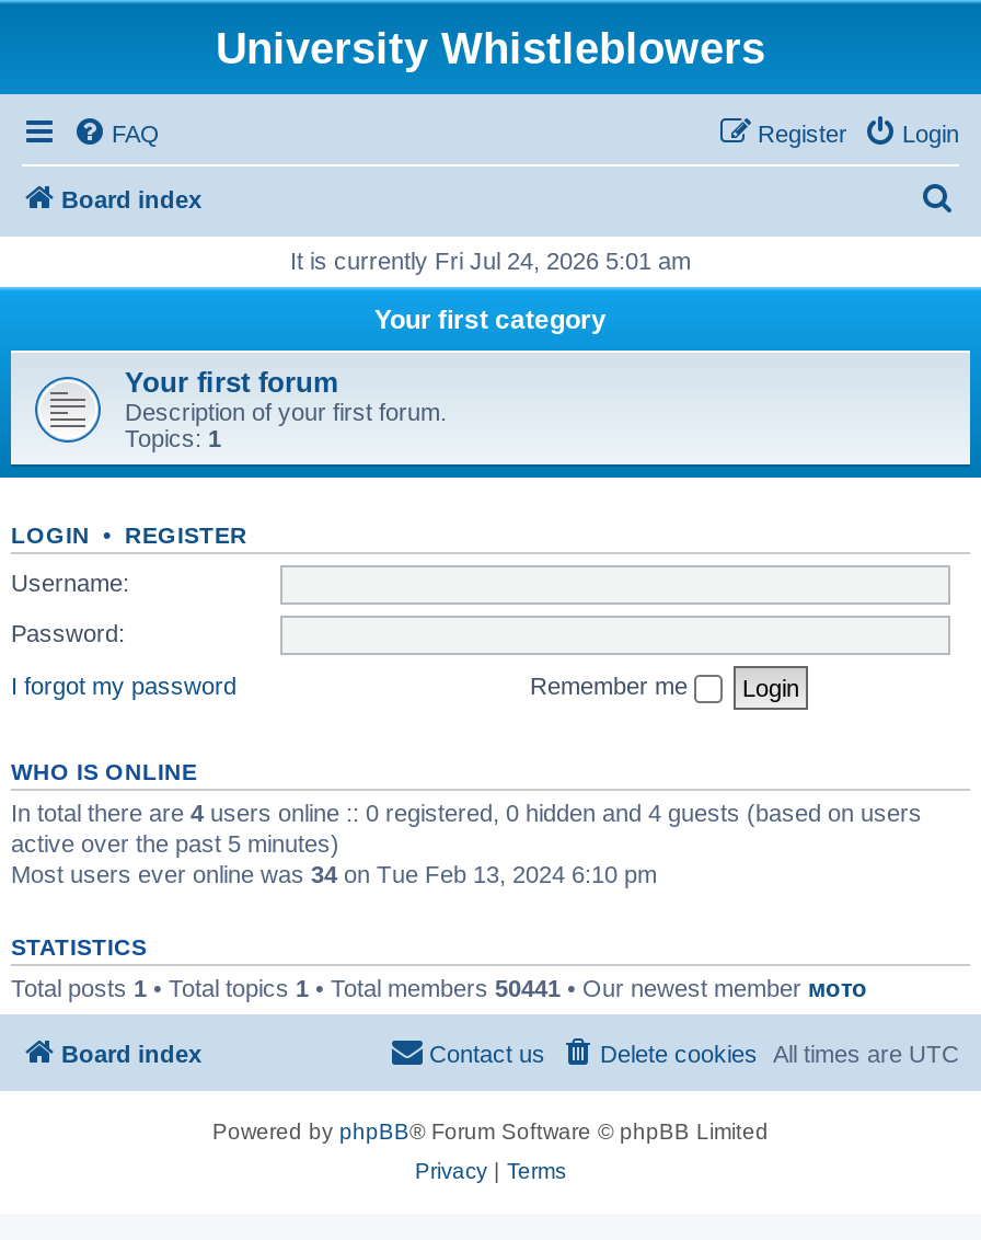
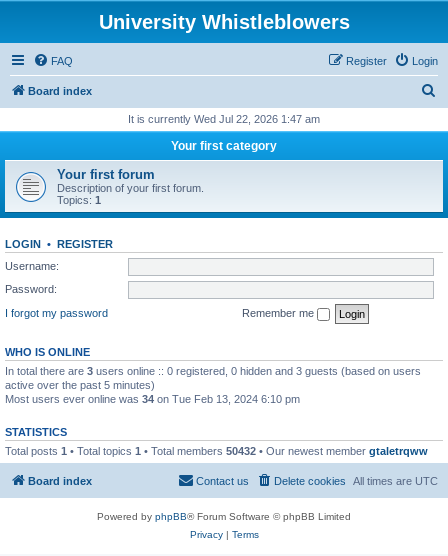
- It is currently Fri Jul 24, 2026 5:01 am
+ It is currently Wed Jul 22, 2026 1:47 am

- In total there are 4 users online :: 0 registered, 0 hidden and 4 guests (based on users
+ In total there are 3 users online :: 0 registered, 0 hidden and 3 guests (based on users

- Total posts 1 • Total topics 1 • Total members 50441 • Our newest member мото
+ Total posts 1 • Total topics 1 • Total members 50432 • Our newest member gtaletrqww
